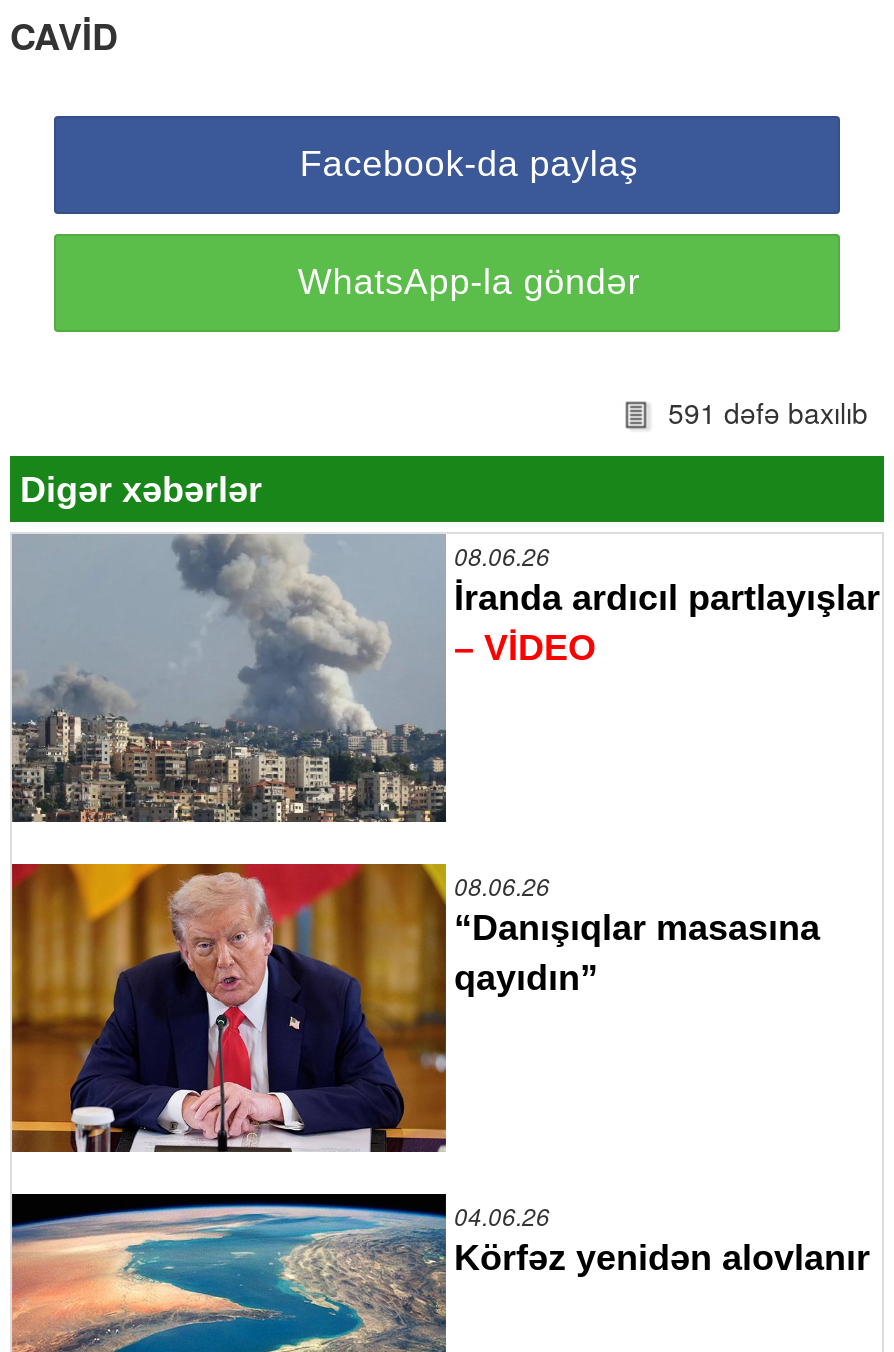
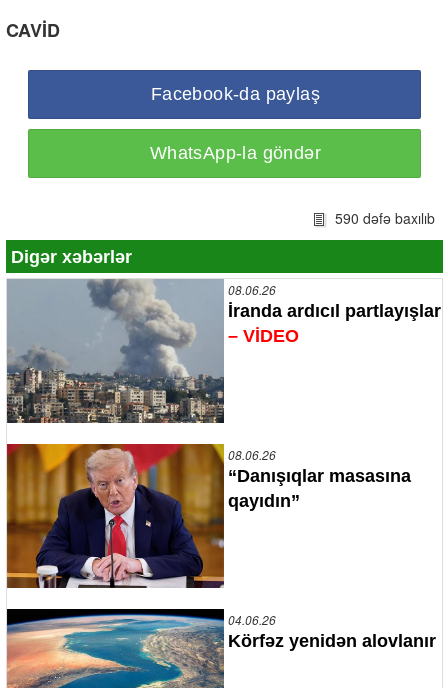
- 591 dəfə baxılıb
+ 590 dəfə baxılıb
